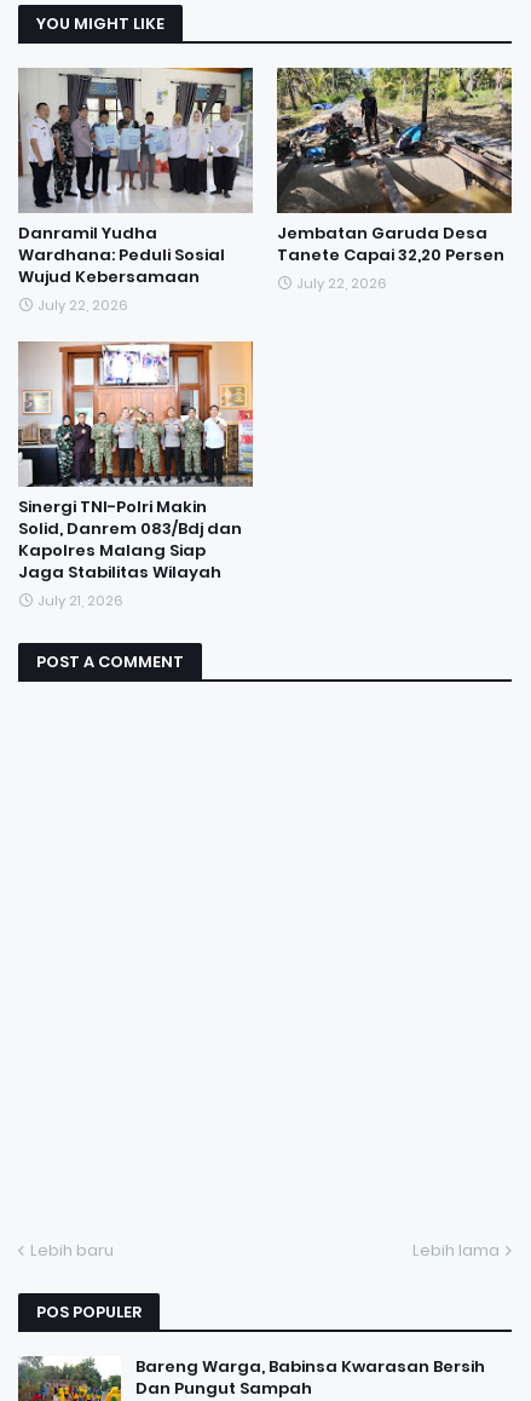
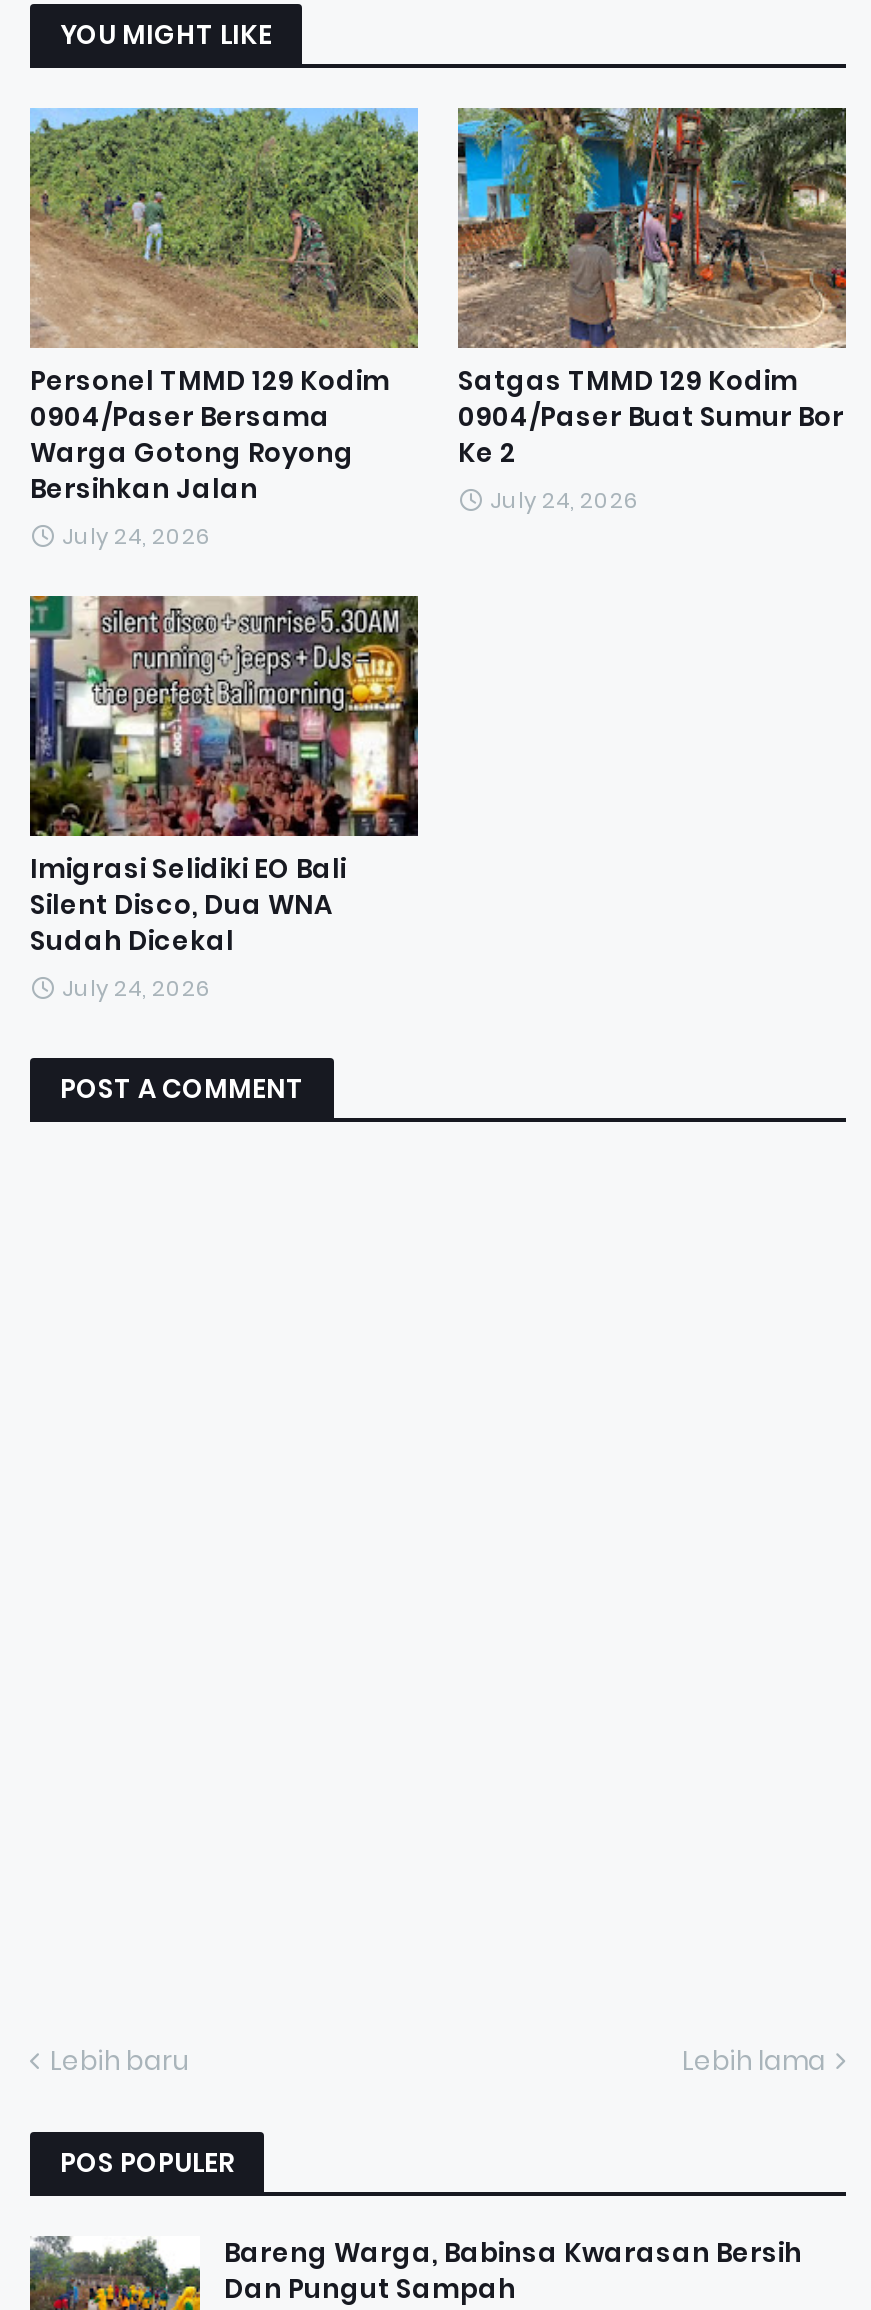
- [image]
- Danramil Yudha
- Wardhana: Peduli Sosial
- Wujud Kebersamaan
- July 22, 2026
+ [image]
+ Personel TMMD 129 Kodim
+ 0904/Paser Bersama
+ Warga Gotong Royong
+ Bersihkan Jalan
+ July 24, 2026

- [image]
- Jembatan Garuda Desa
- Tanete Capai 32,20 Persen
- July 22, 2026
+ [image]
+ Satgas TMMD 129 Kodim
+ 0904/Paser Buat Sumur Bor
+ Ke 2
+ July 24, 2026

- [image]
- Sinergi TNI-Polri Makin
- Solid, Danrem 083/Bdj dan
- Kapolres Malang Siap
- Jaga Stabilitas Wilayah
- July 21, 2026
+ [image]
+ Imigrasi Selidiki EO Bali
+ Silent Disco, Dua WNA
+ Sudah Dicekal
+ July 24, 2026
